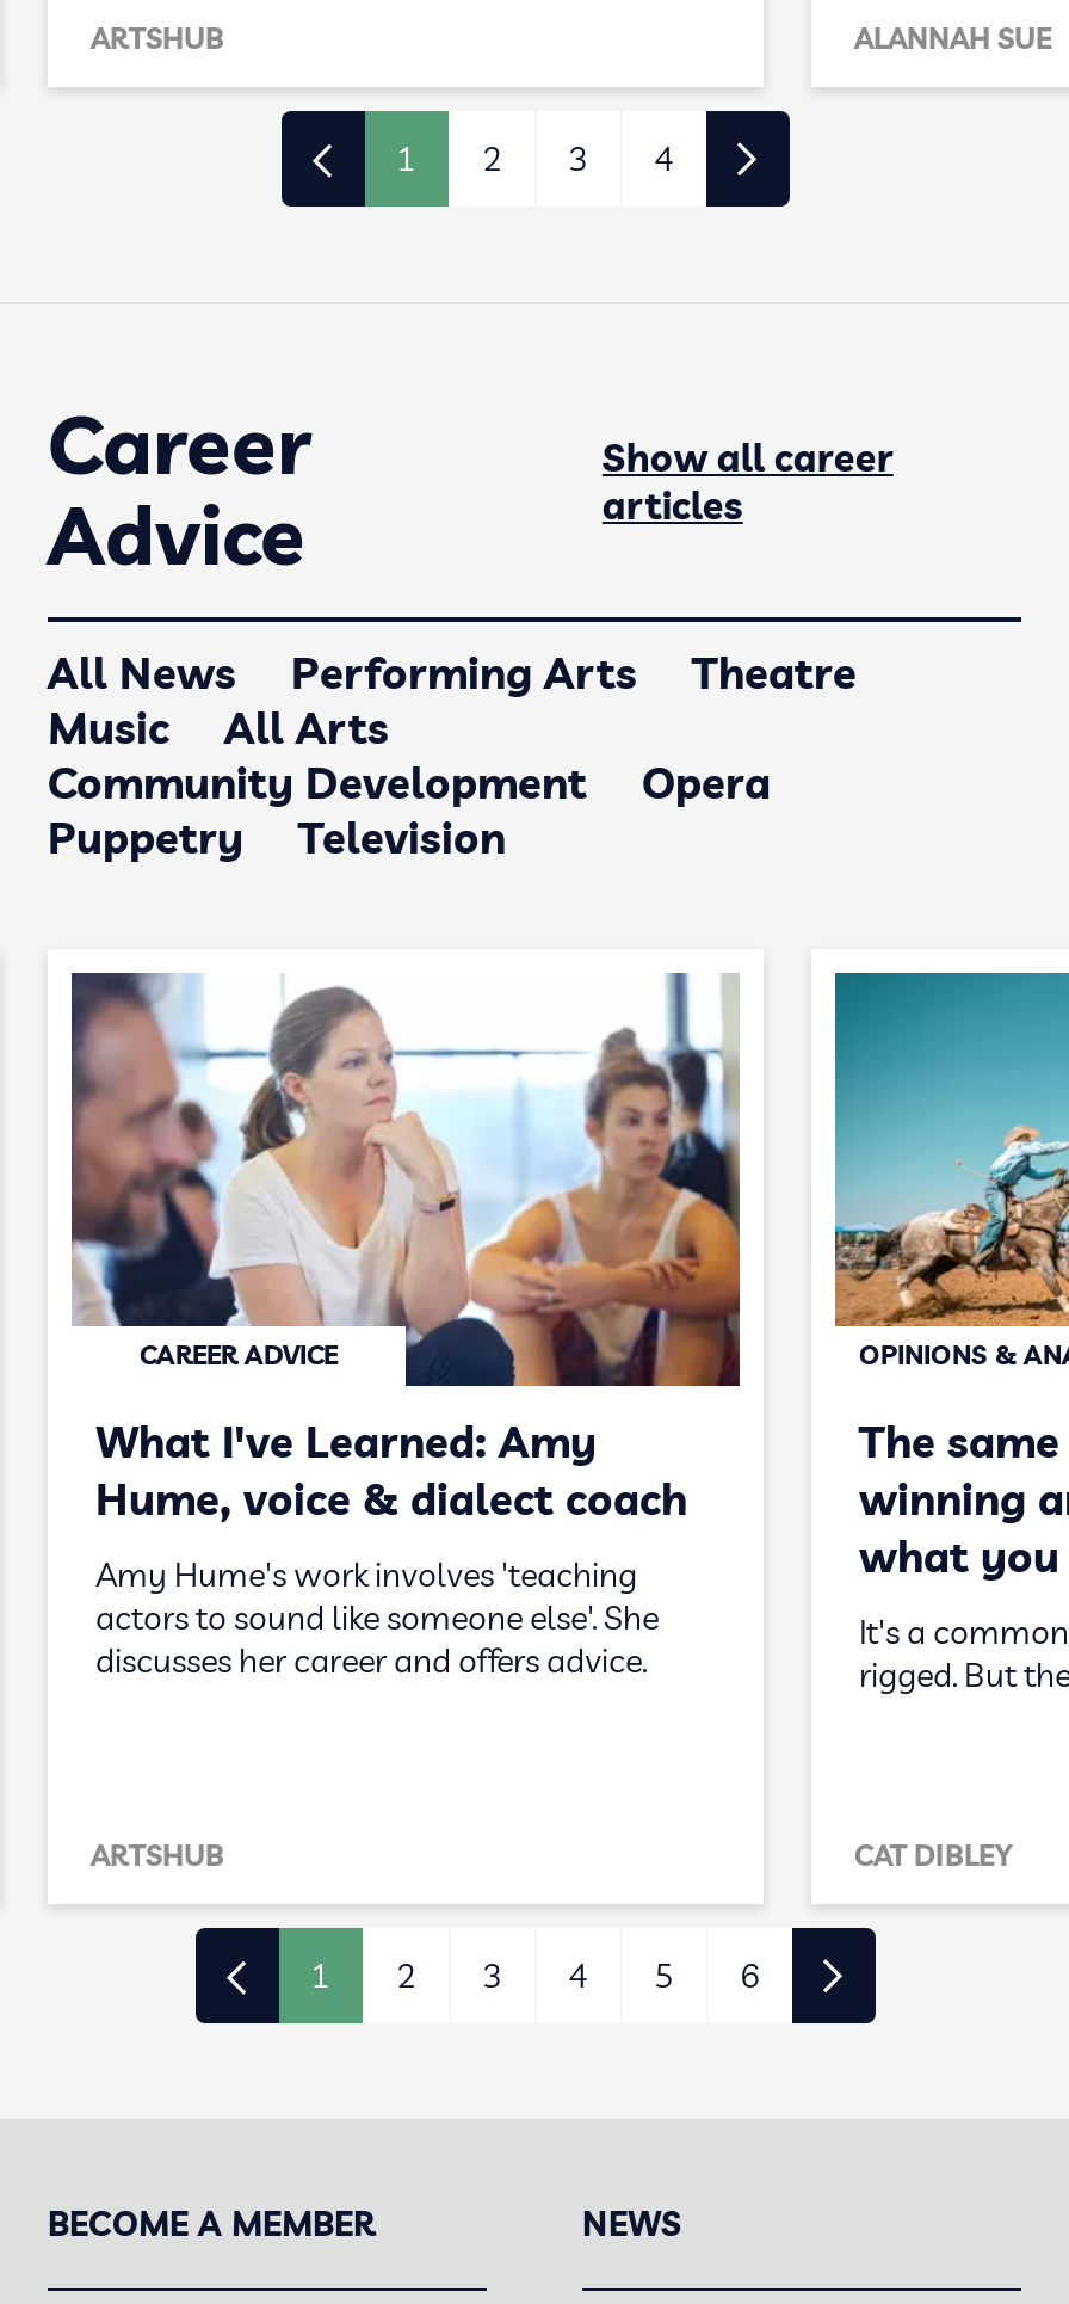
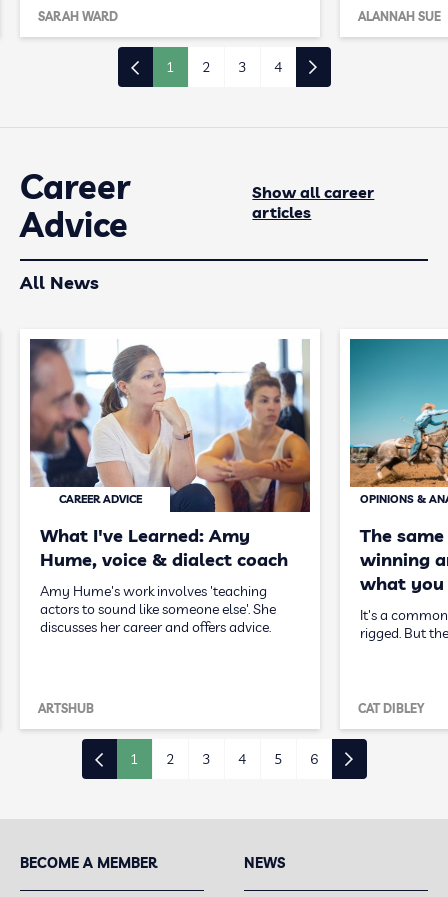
- ARTSHUB
+ SARAH WARD

- Performing Arts
- Theatre
- Music
- All Arts
- Community Development
- Opera
- Puppetry
- Television
